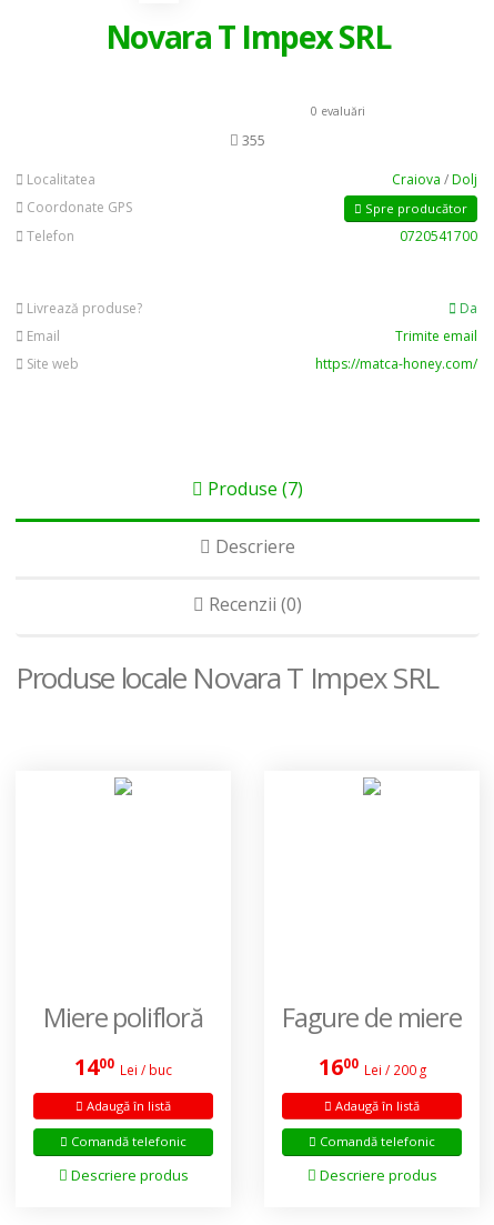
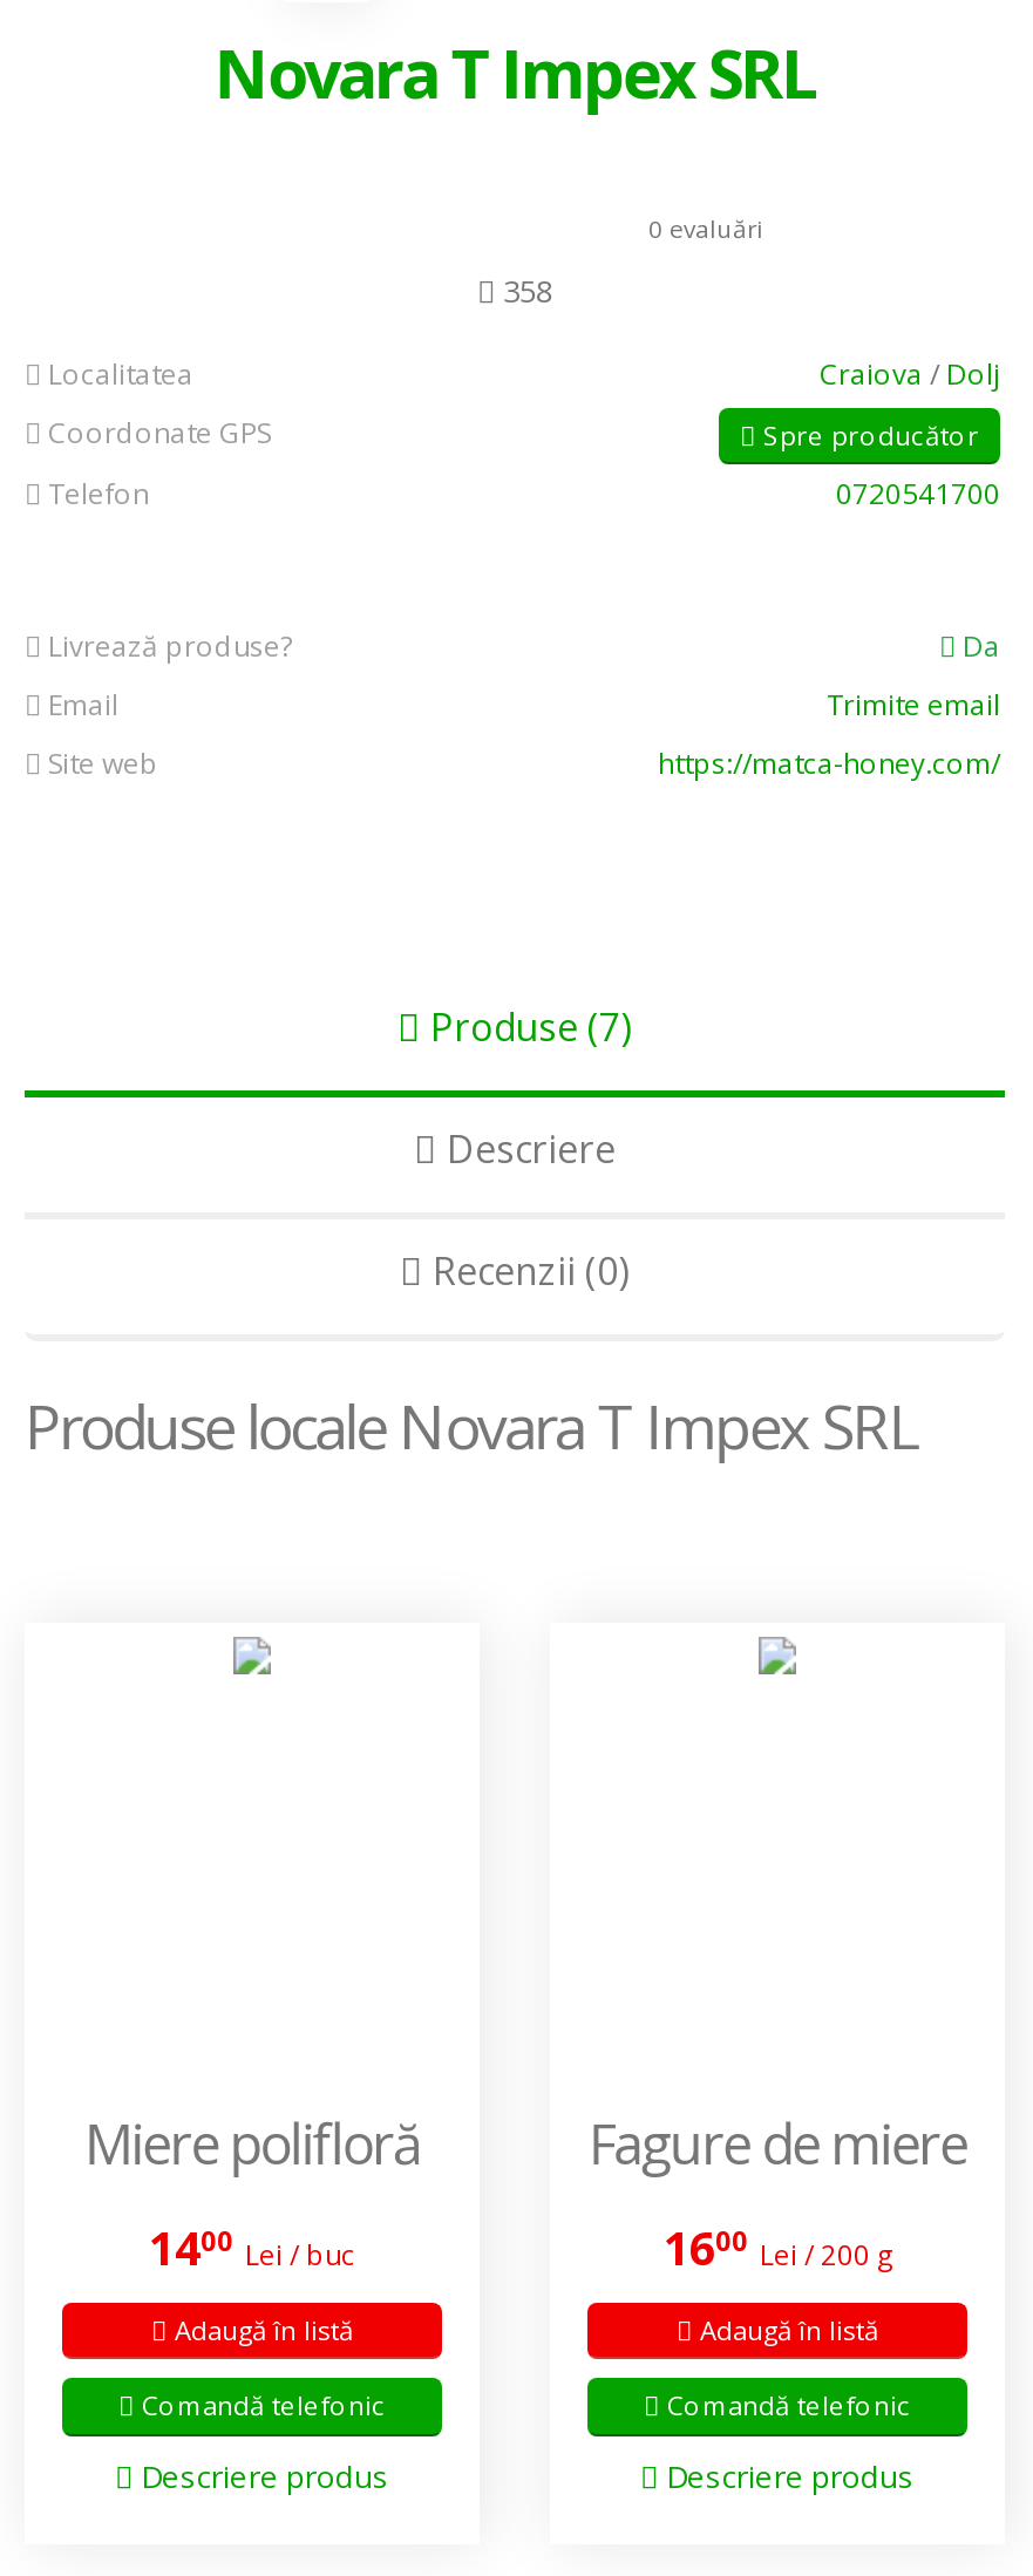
- 355
+ 358
